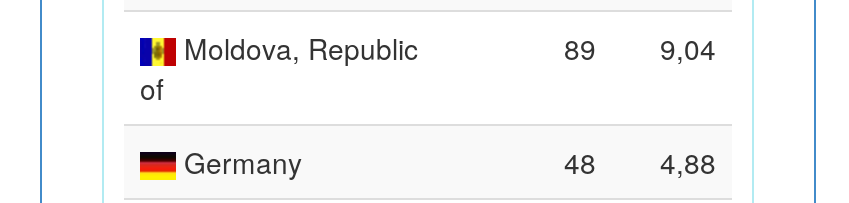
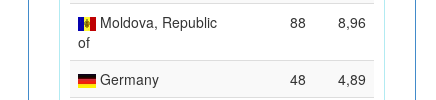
- 89
+ 88

- 9,04
+ 8,96

- 48 4,88
+ 48 4,89
